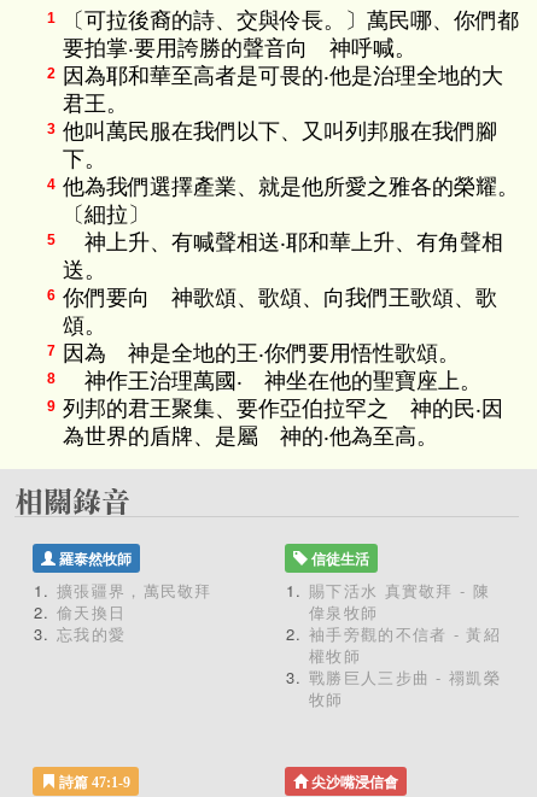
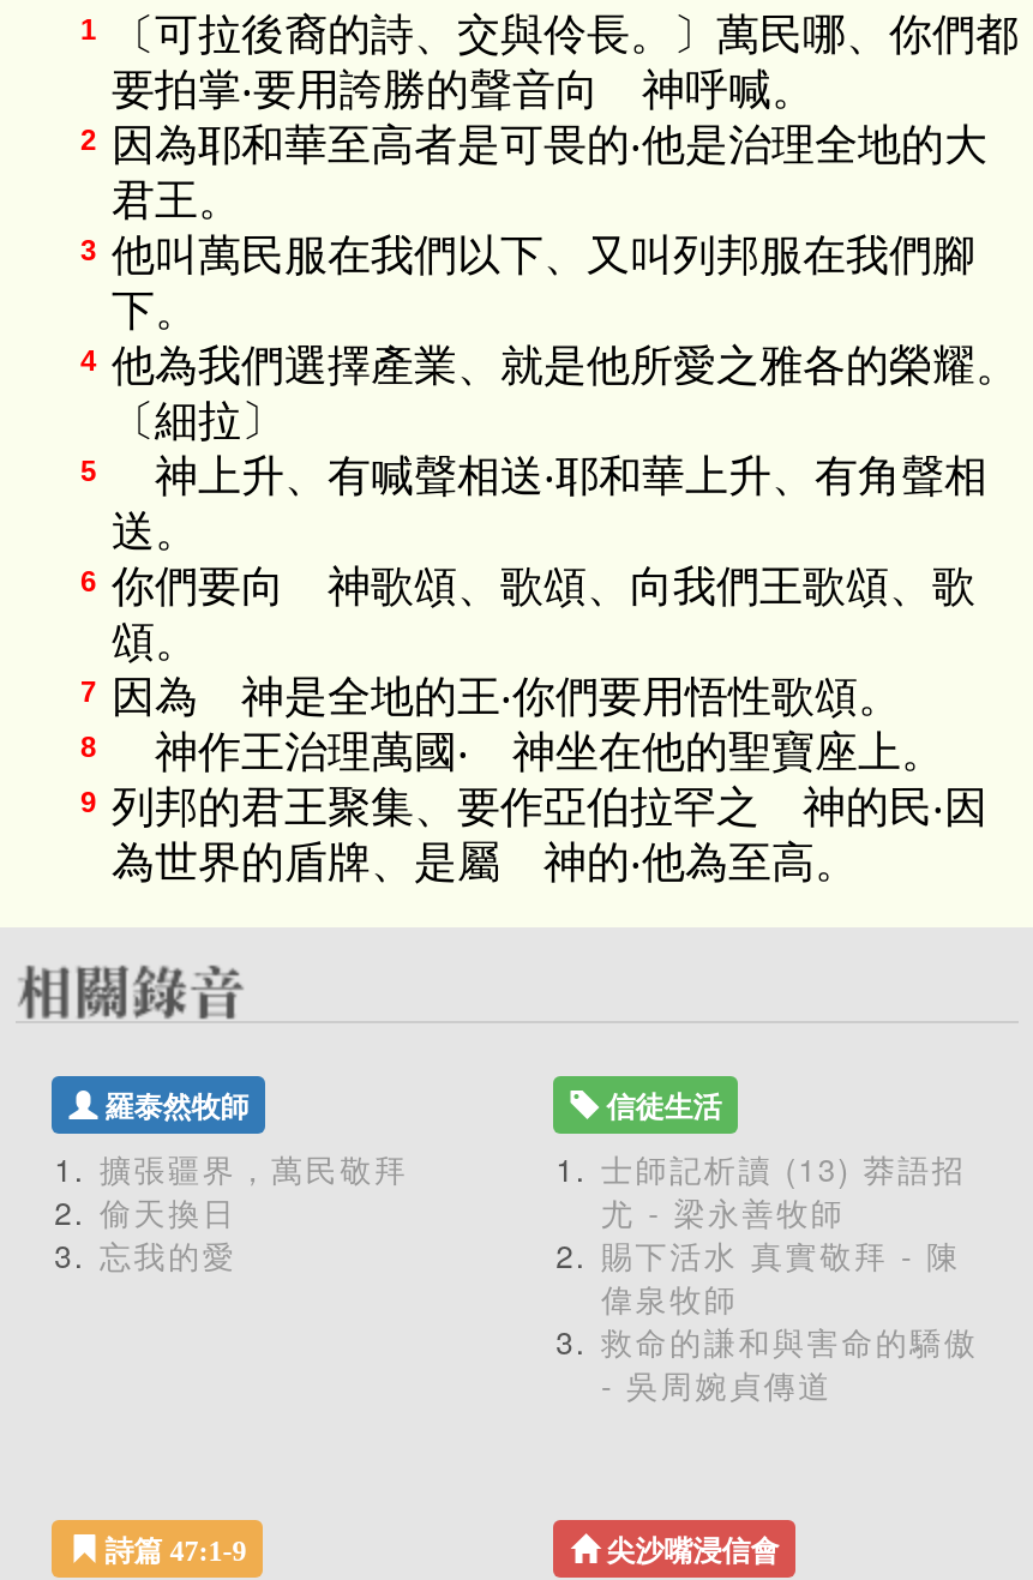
moved down: 賜下活水 真實敬拜 - 陳 | 偉泉牧師

+ 士師記析讀 (13) 莽語招
+ 尤 - 梁永善牧師

- 袖手旁觀的不信者 - 黃紹
- 權牧師
- 戰勝巨人三步曲 - 禤凱榮
- 牧師
+ 救命的謙和與害命的驕傲
+ - 吳周婉貞傳道
